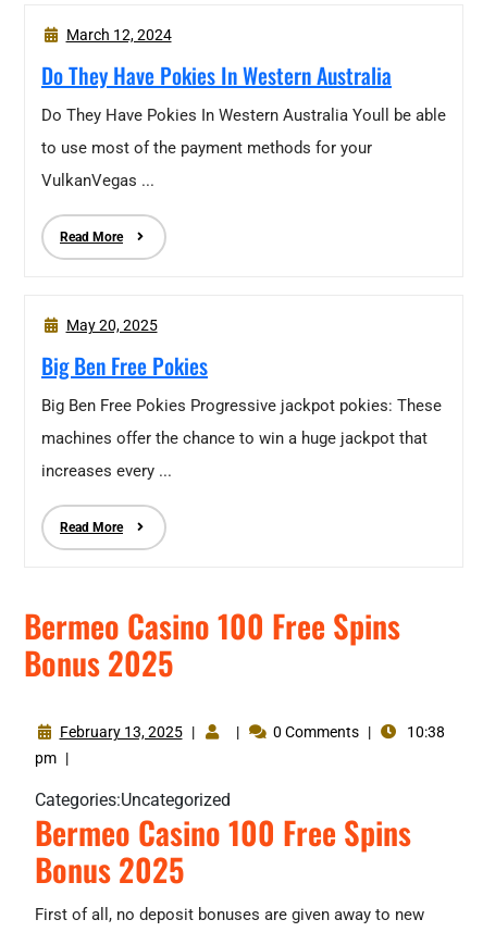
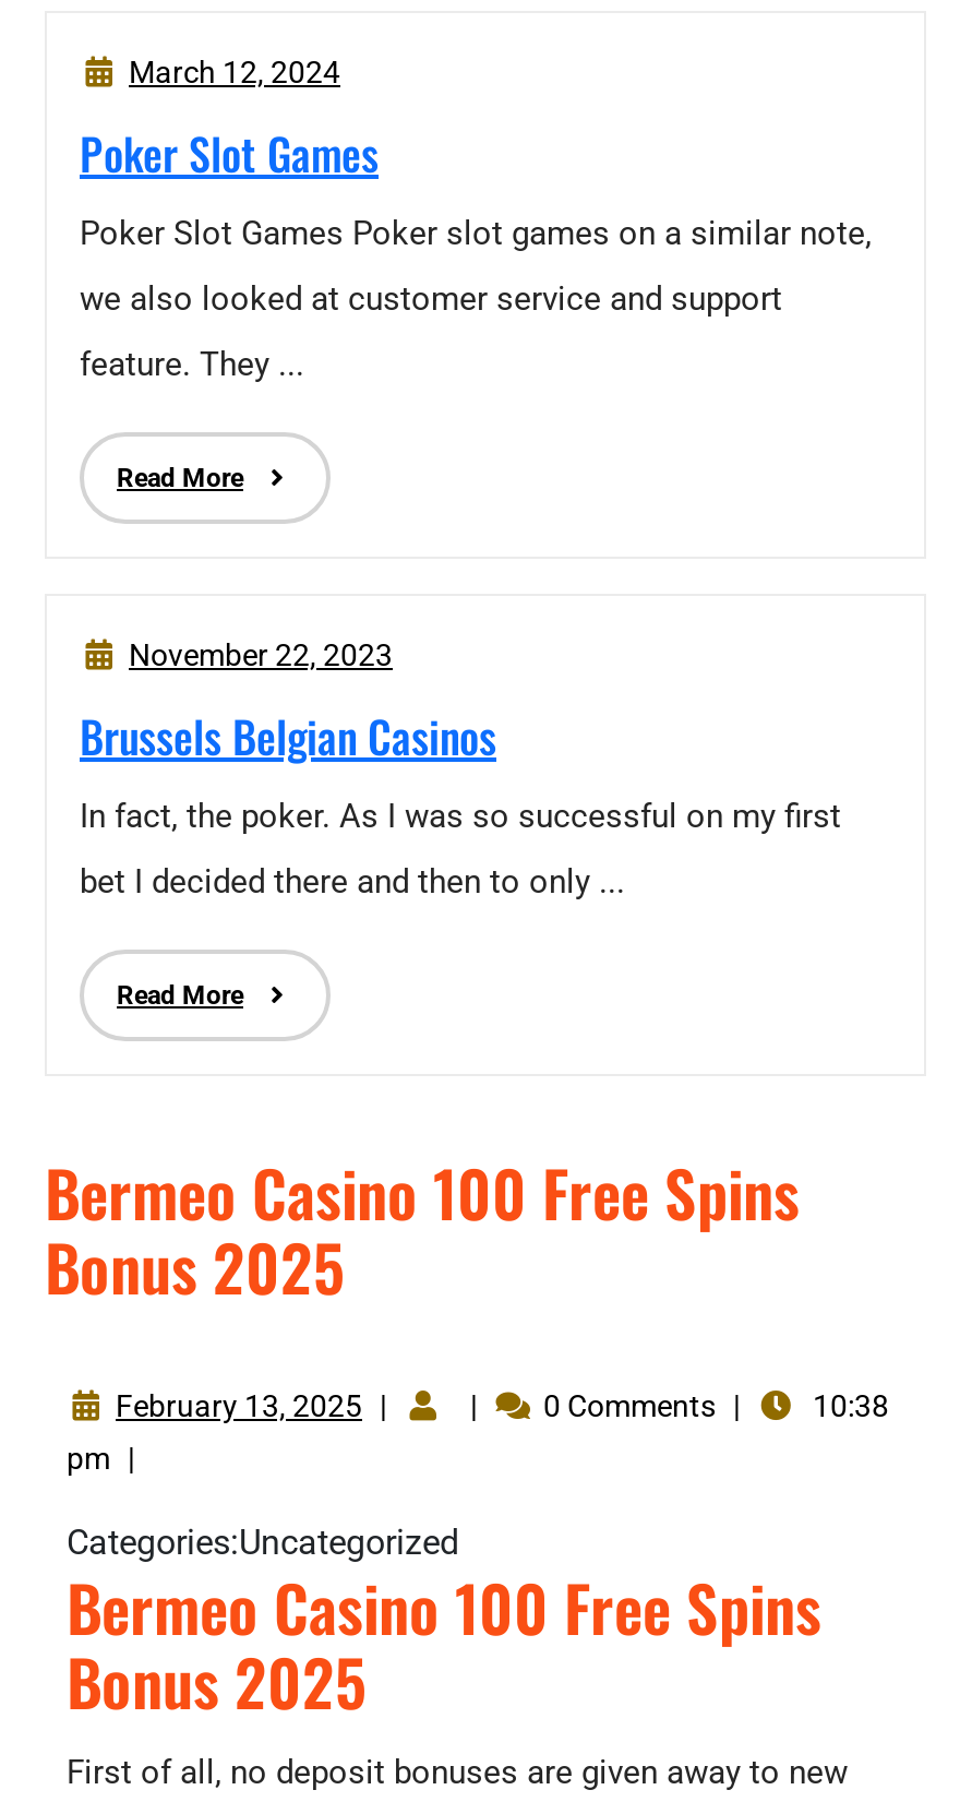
- Do They Have Pokies In Western Australia
- Do They Have Pokies In Western Australia Youll be able
+ Poker Slot Games
+ Poker Slot Games Poker slot games on a similar note,

- to use most of the payment methods for your
+ we also looked at customer service and support

- VulkanVegas ...
+ feature. They ...

- May 20, 2025
- Big Ben Free Pokies
- Big Ben Free Pokies Progressive jackpot pokies: These
- machines offer the chance to win a huge jackpot that
- increases every ...
+ November 22, 2023
+ Brussels Belgian Casinos
+ In fact, the poker. As I was so successful on my first
+ bet I decided there and then to only ...
